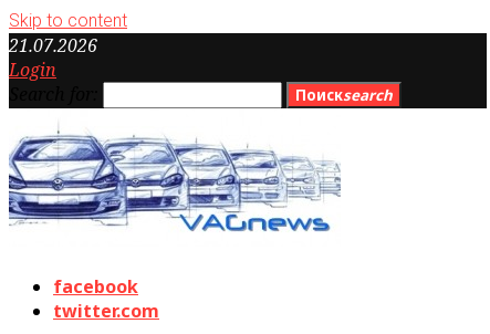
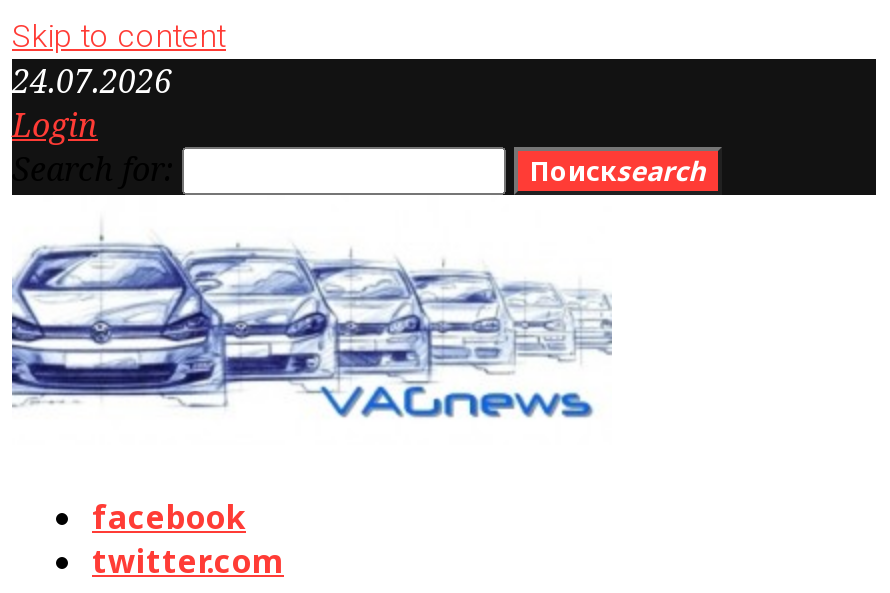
- 21.07.2026
+ 24.07.2026
